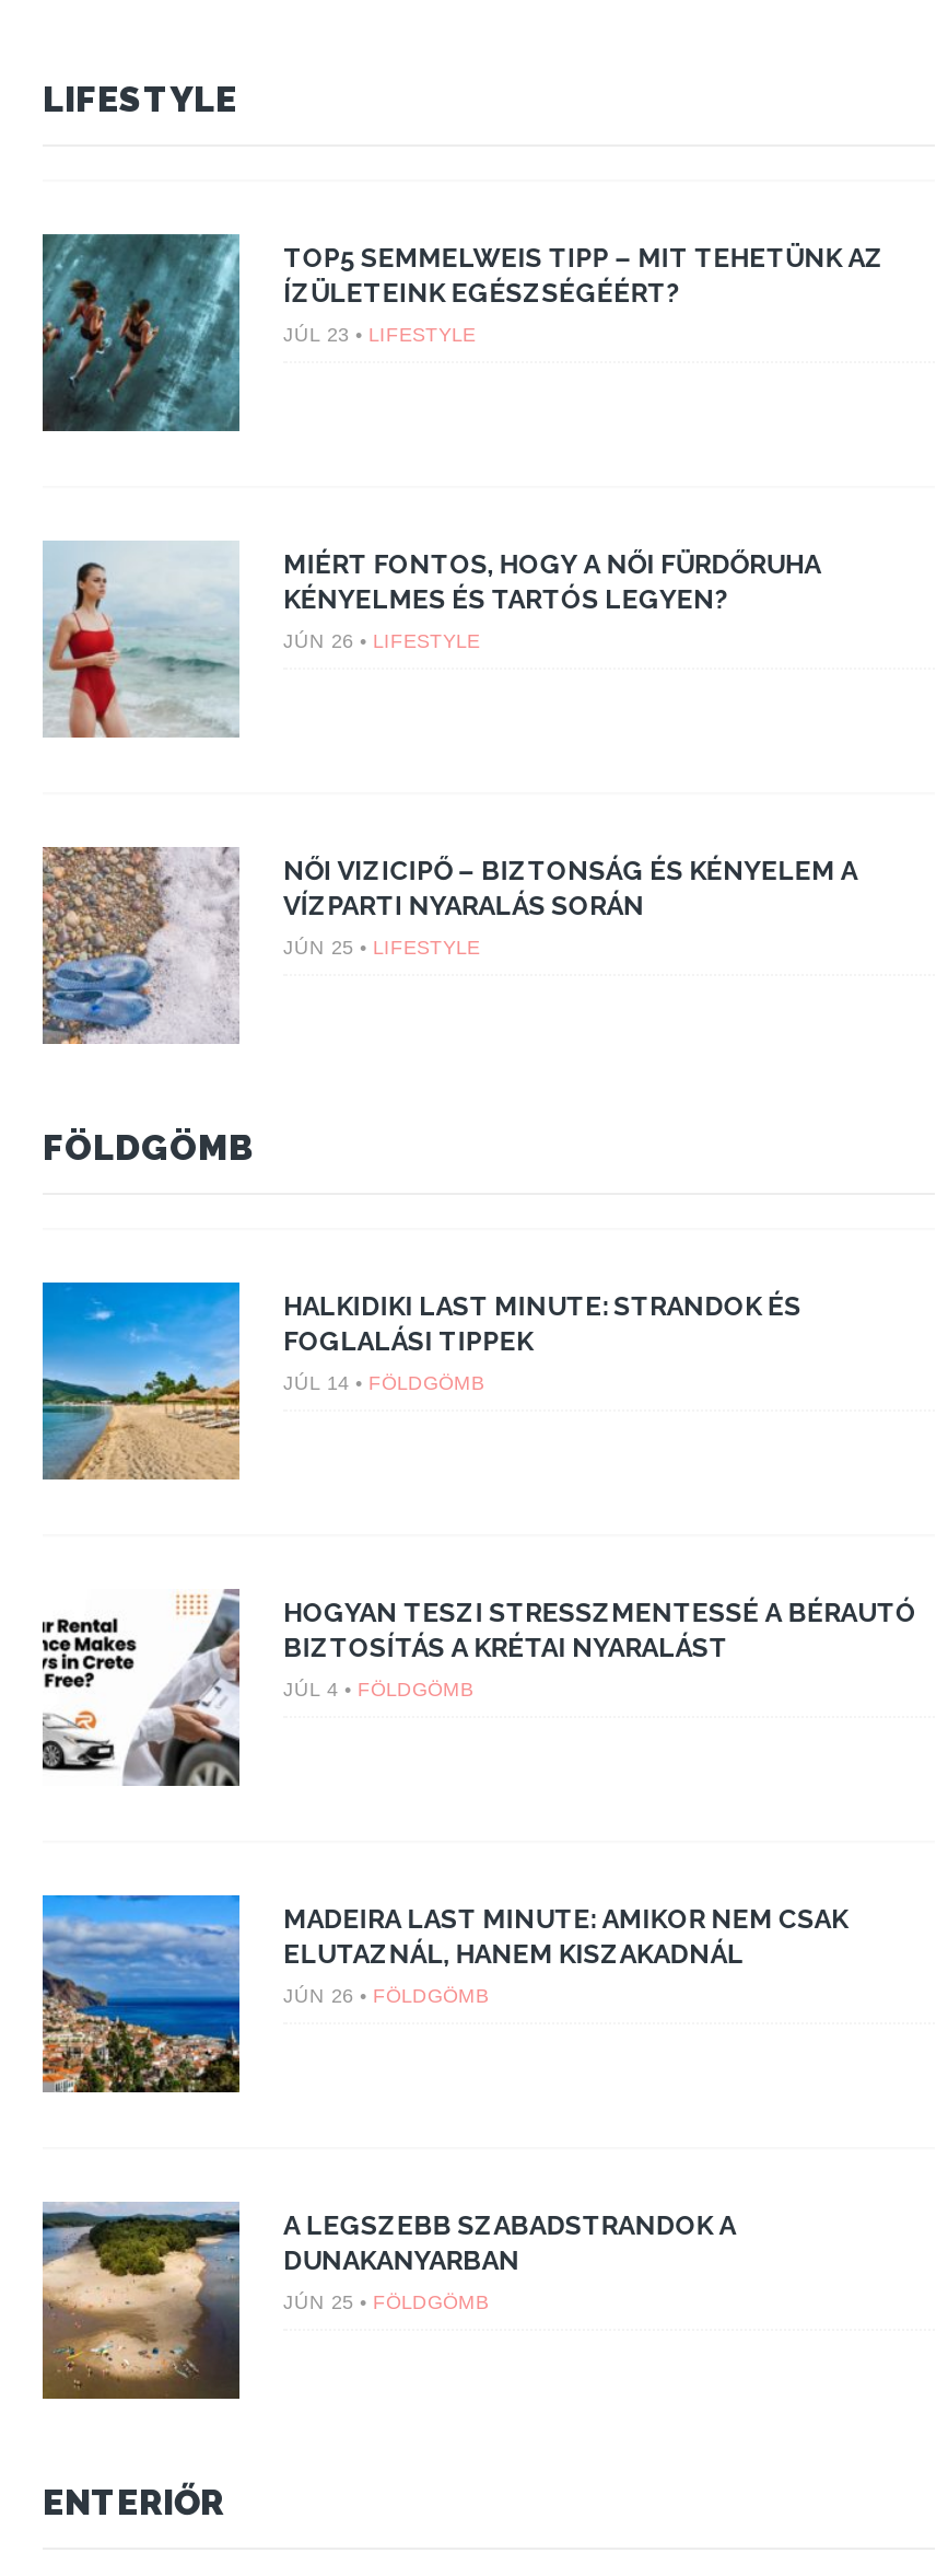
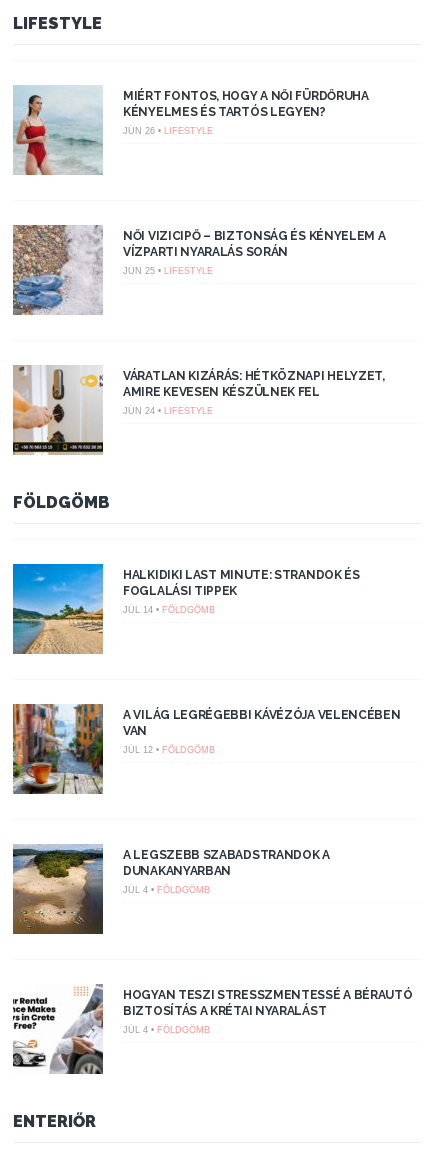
- [image]
- TOP5 SEMMELWEIS TIPP – MIT TEHETÜNK AZ
- ÍZÜLETEINK EGÉSZSÉGÉÉRT?
- JÚL 23 • LIFESTYLE

moved up: [image] | MIÉRT FONTOS, HOGY A NŐI FÜRDŐRUHA | KÉNYELMES ÉS TARTÓS LEGYEN? | JÚN 26 • LIFESTYLE | NŐI VIZICIPŐ – BIZTONSÁG ÉS KÉNYELEM A | VÍZPARTI NYARALÁS SORÁN | JÚN 25 • LIFESTYLE

+ [image]
+ VÁRATLAN KIZÁRÁS: HÉTKÖZNAPI HELYZET,
+ AMIRE KEVESEN KÉSZÜLNEK FEL
+ JÚN 24 • LIFESTYLE

+ [image]
+ A VILÁG LEGRÉGEBBI KÁVÉZÓJA VELENCÉBEN
+ VAN
+ JÚL 12 • FÖLDGÖMB

+ JÚL 4 • FÖLDGÖMB

moved down: [image] | HOGYAN TESZI STRESSZMENTESSÉ A BÉRAUTÓ | BIZTOSÍTÁS A KRÉTAI NYARALÁST | JÚL 4 • FÖLDGÖMB

- [image]
- MADEIRA LAST MINUTE: AMIKOR NEM CSAK
- ELUTAZNÁL, HANEM KISZAKADNÁL
- JÚN 26 • FÖLDGÖMB

moved up: [image] | A LEGSZEBB SZABADSTRANDOK A | DUNAKANYARBAN

- JÚN 25 • FÖLDGÖMB
